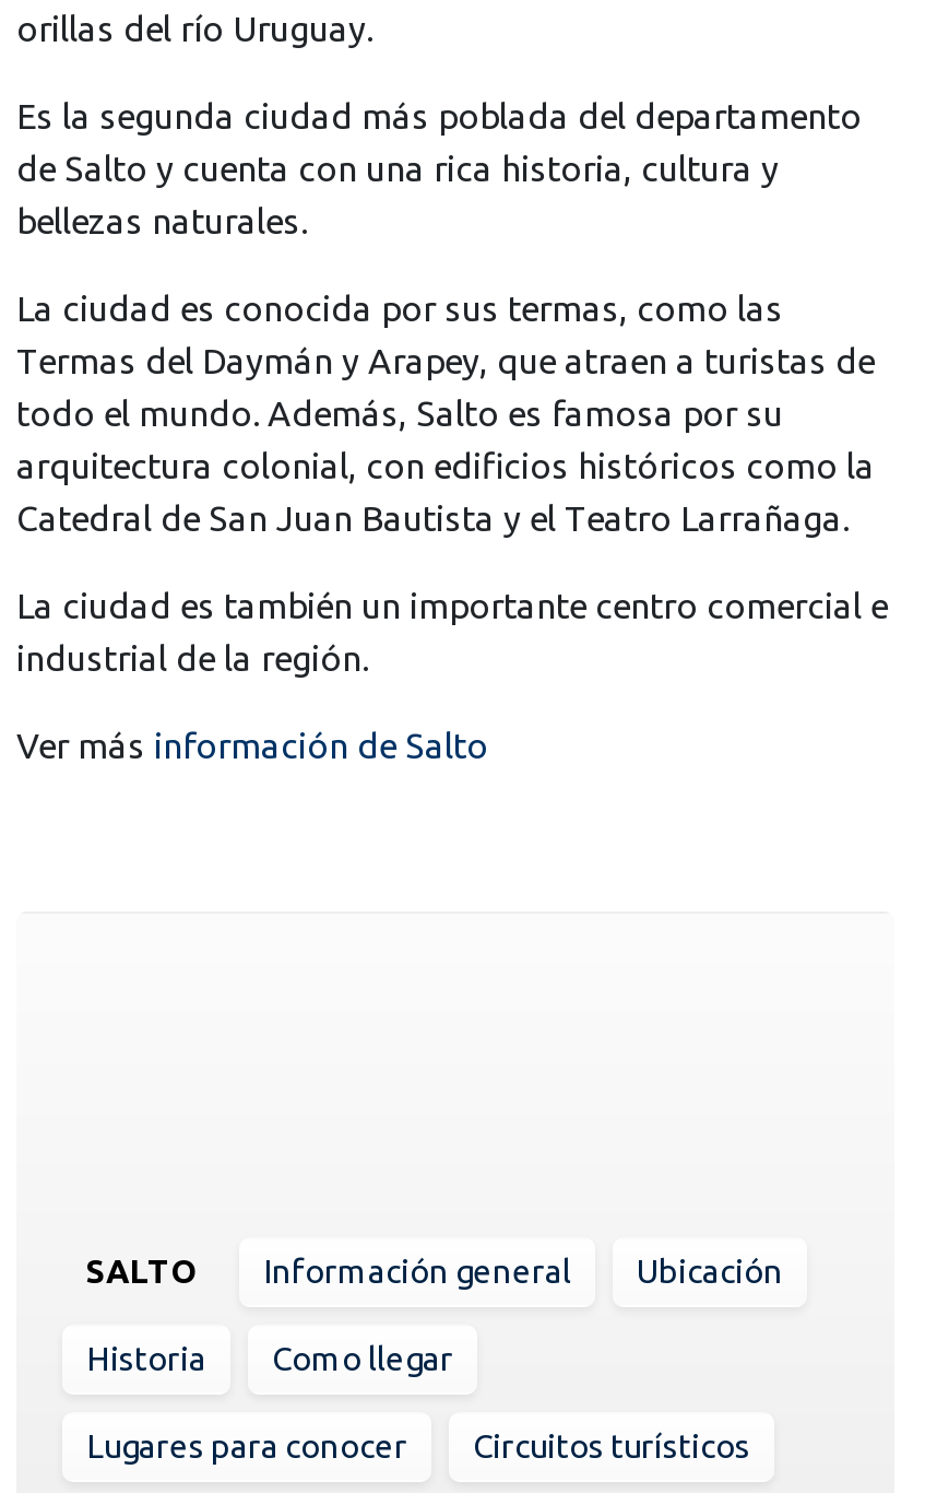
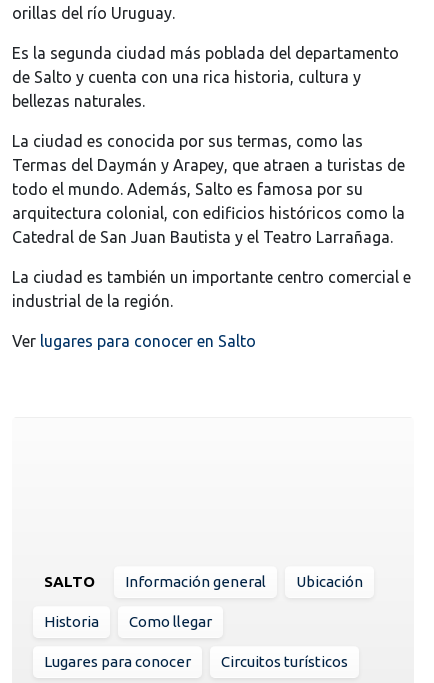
- Ver más información de Salto
+ Ver lugares para conocer en Salto
